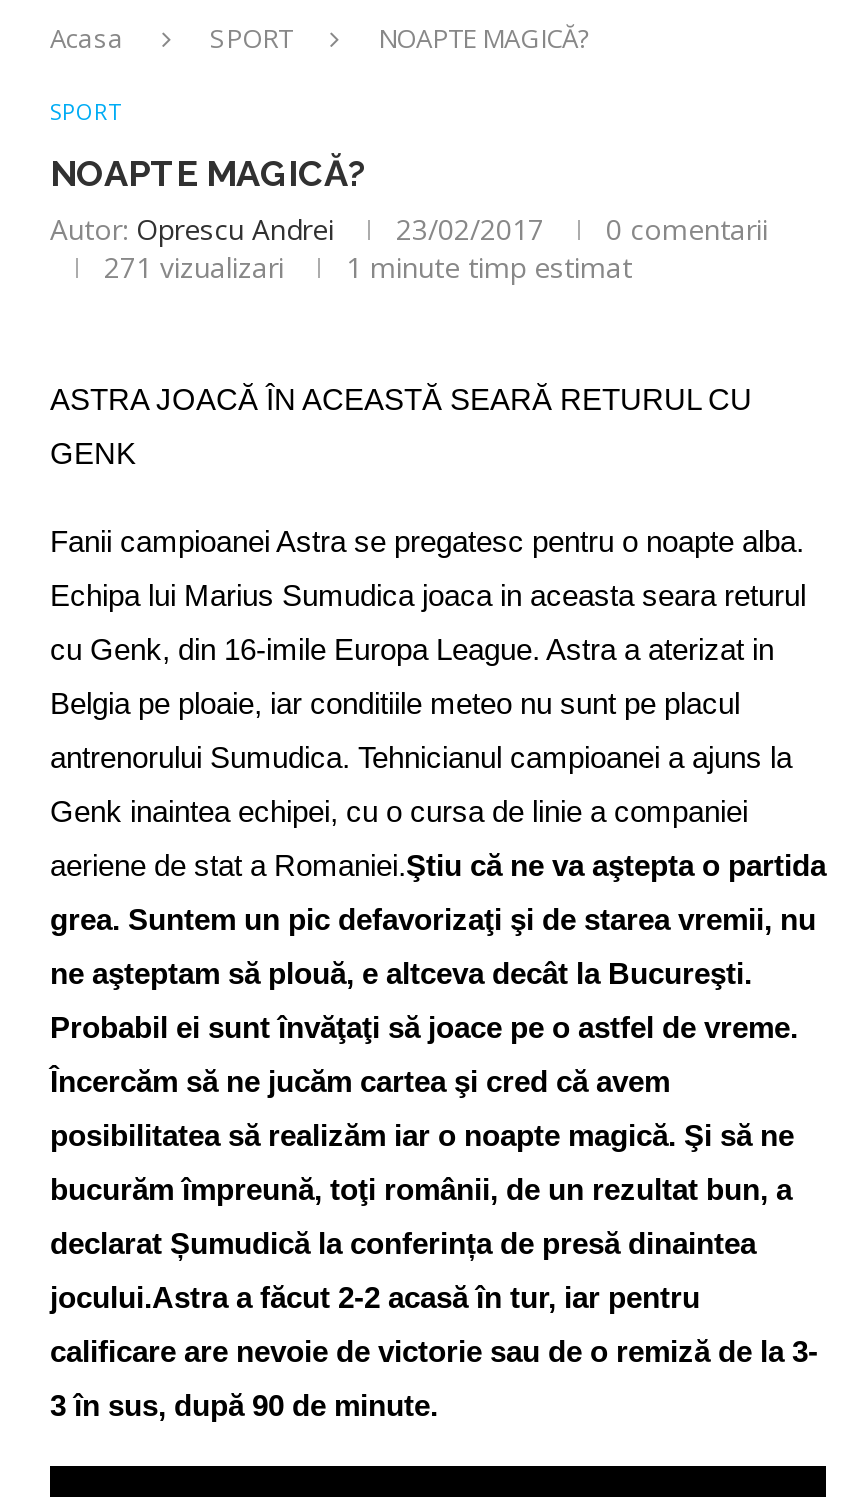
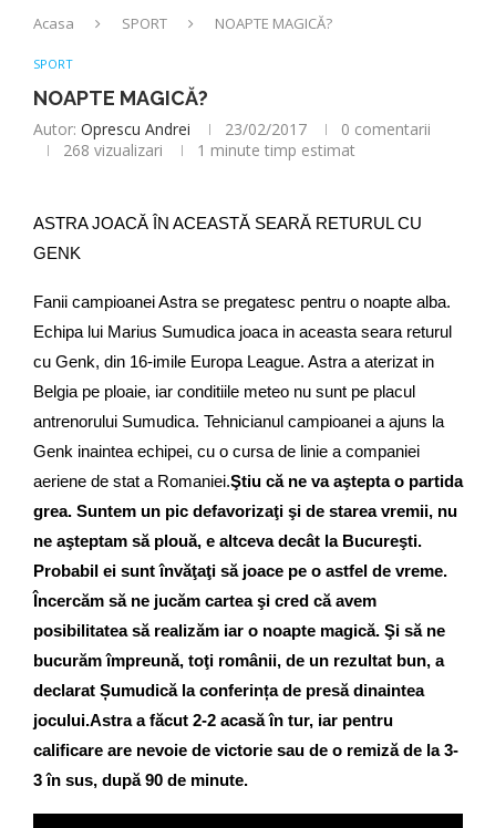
- 271 vizualizari 1 minute timp estimat
+ 268 vizualizari 1 minute timp estimat
